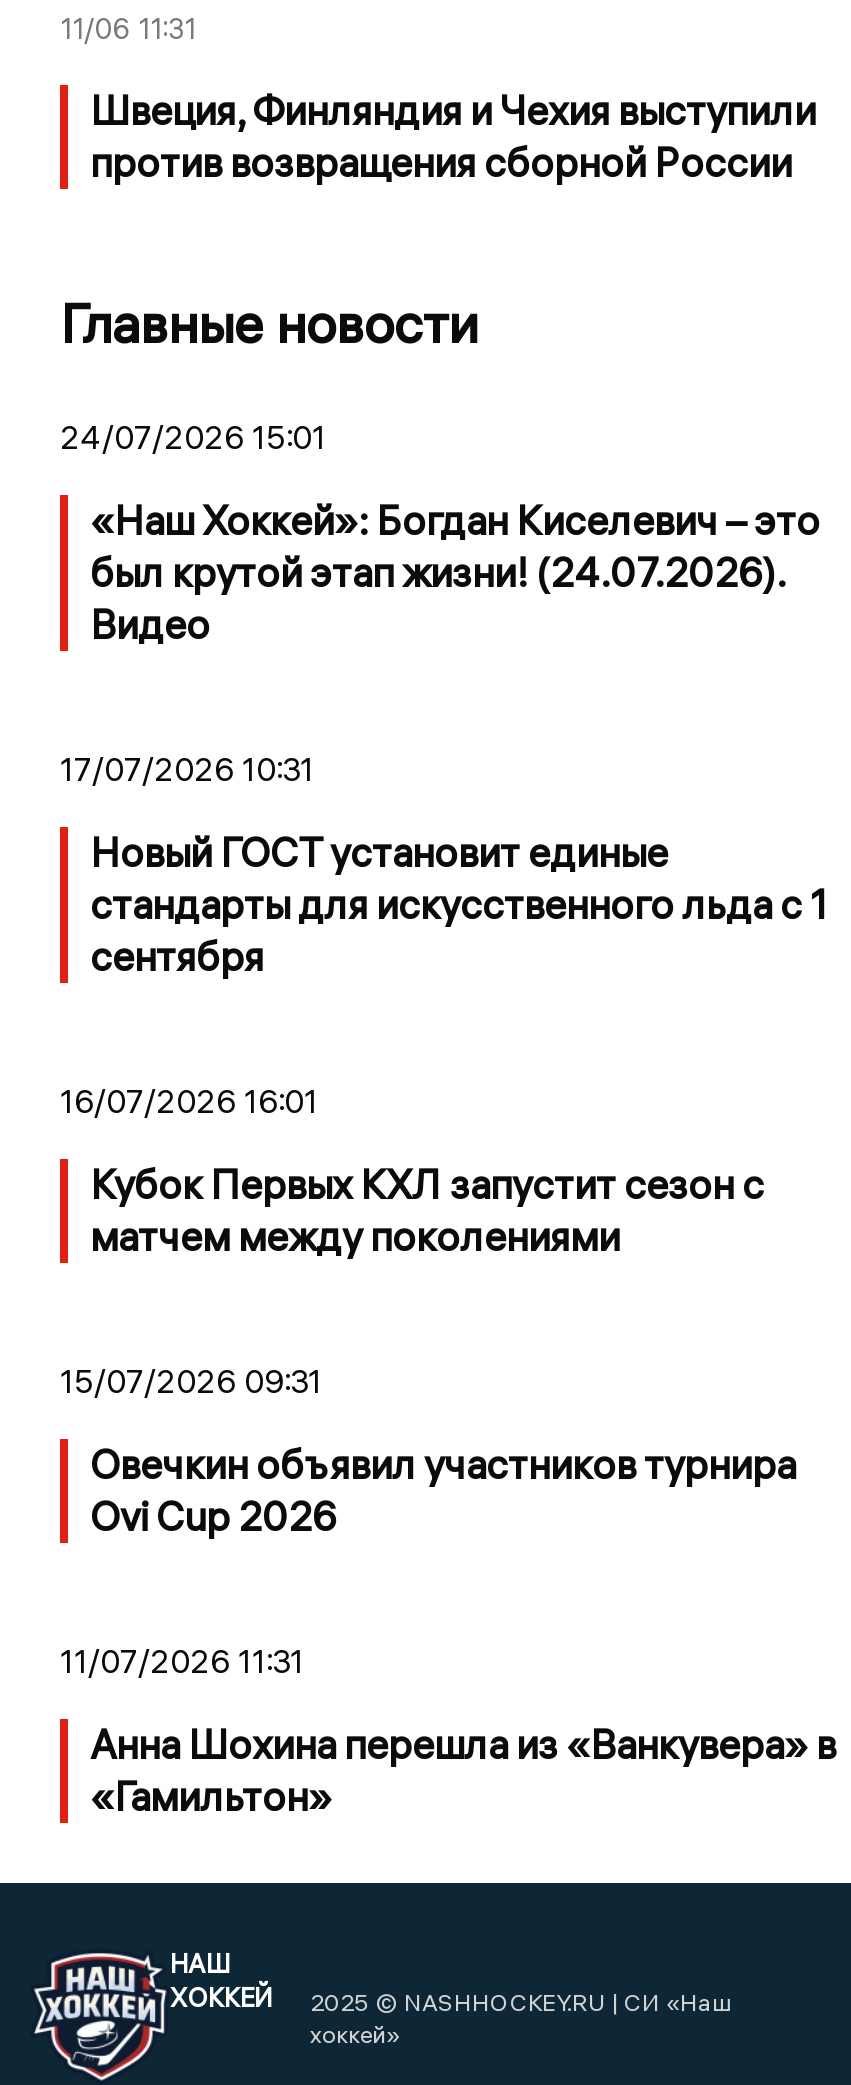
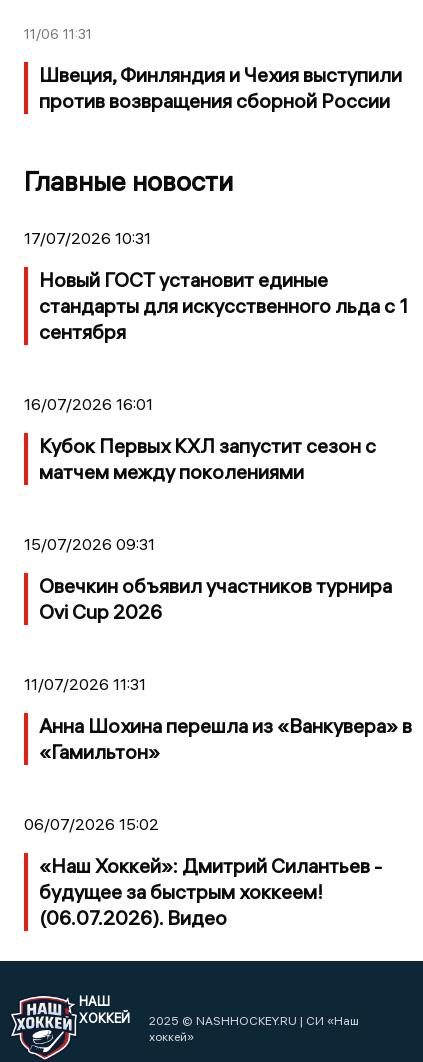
- 24/07/2026 15:01
- «Наш Хоккей»: Богдан Киселевич – это
- был крутой этап жизни! (24.07.2026).
- Видео

moved up: 17/07/2026 10:31 | Новый ГОСТ установит единые | стандарты для искусственного льда с 1 | ... | Анна Шохина перешла из «Ванкувера» в | «Гамильтон»

+ 06/07/2026 15:02
+ «Наш Хоккей»: Дмитрий Силантьев -
+ будущее за быстрым хоккеем!
+ (06.07.2026). Видео
